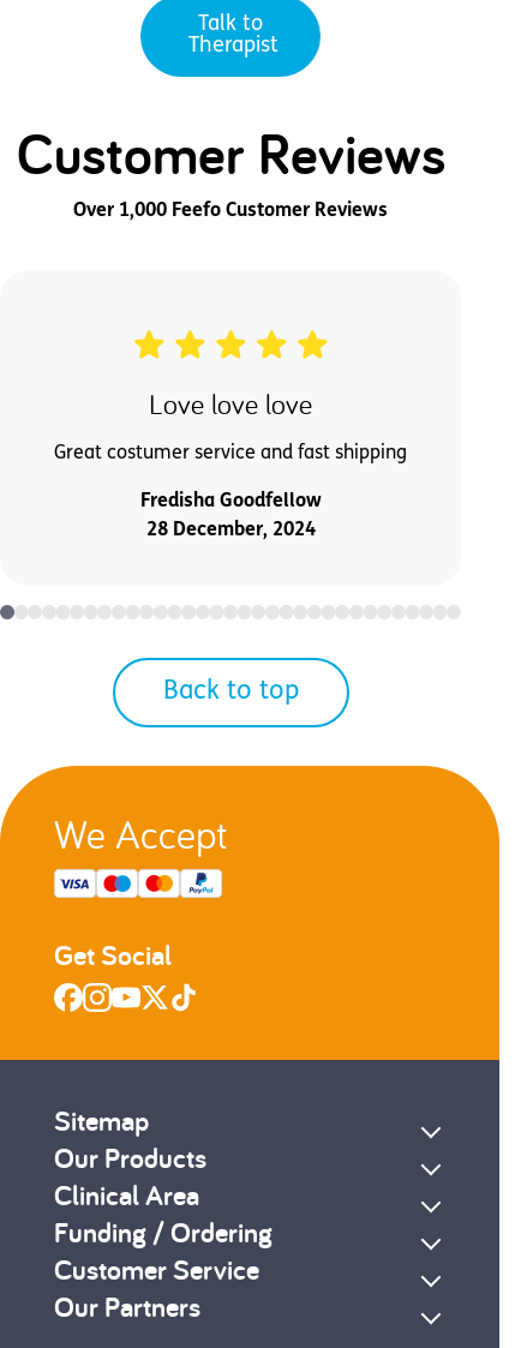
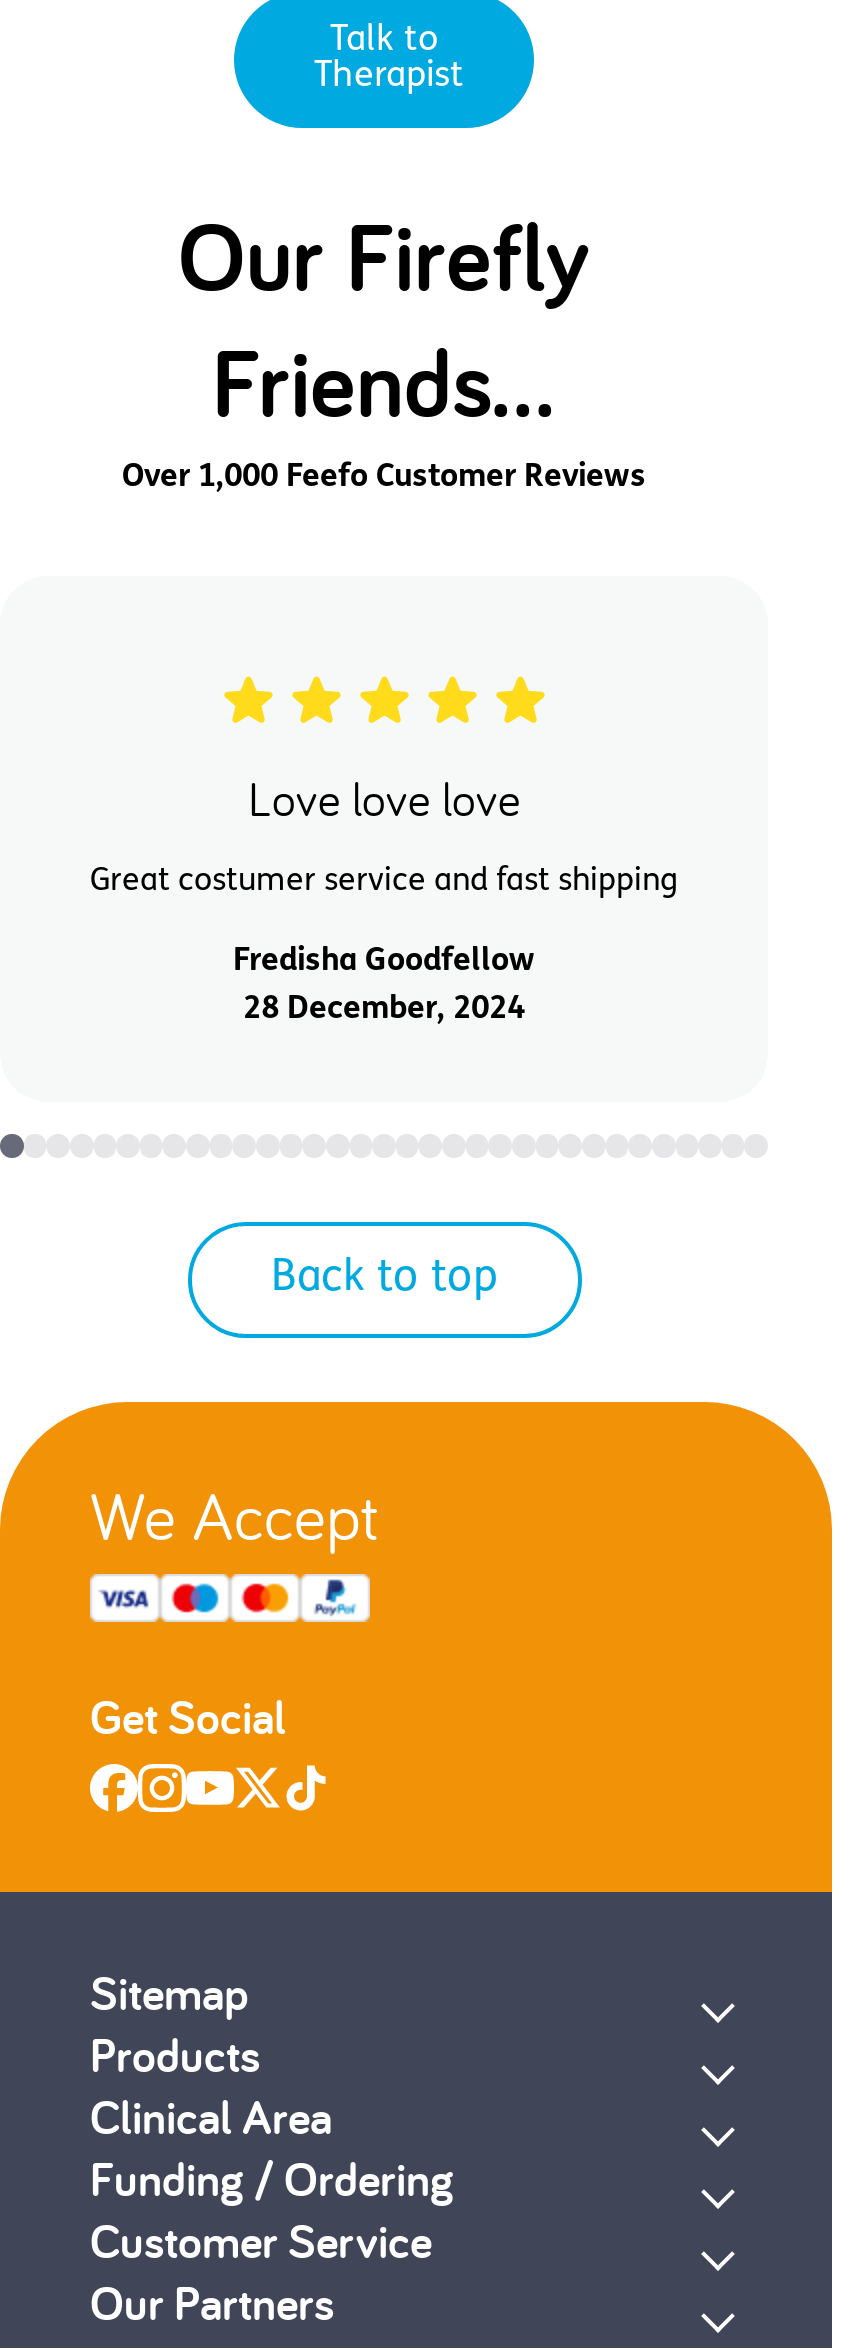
- Customer Reviews
+ Our Firefly
+ Friends...

- Our Products
+ Products
